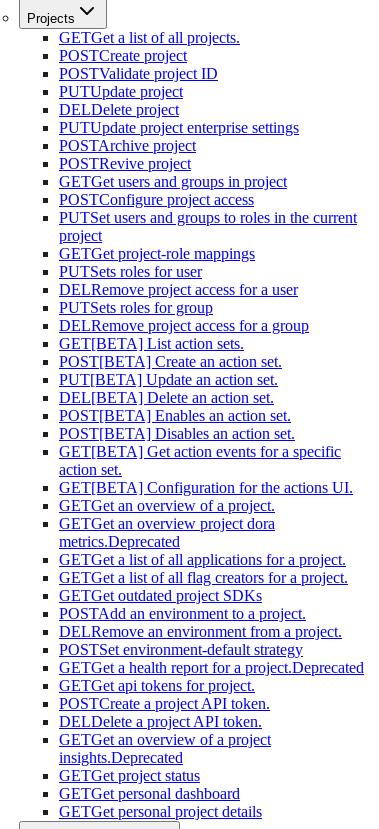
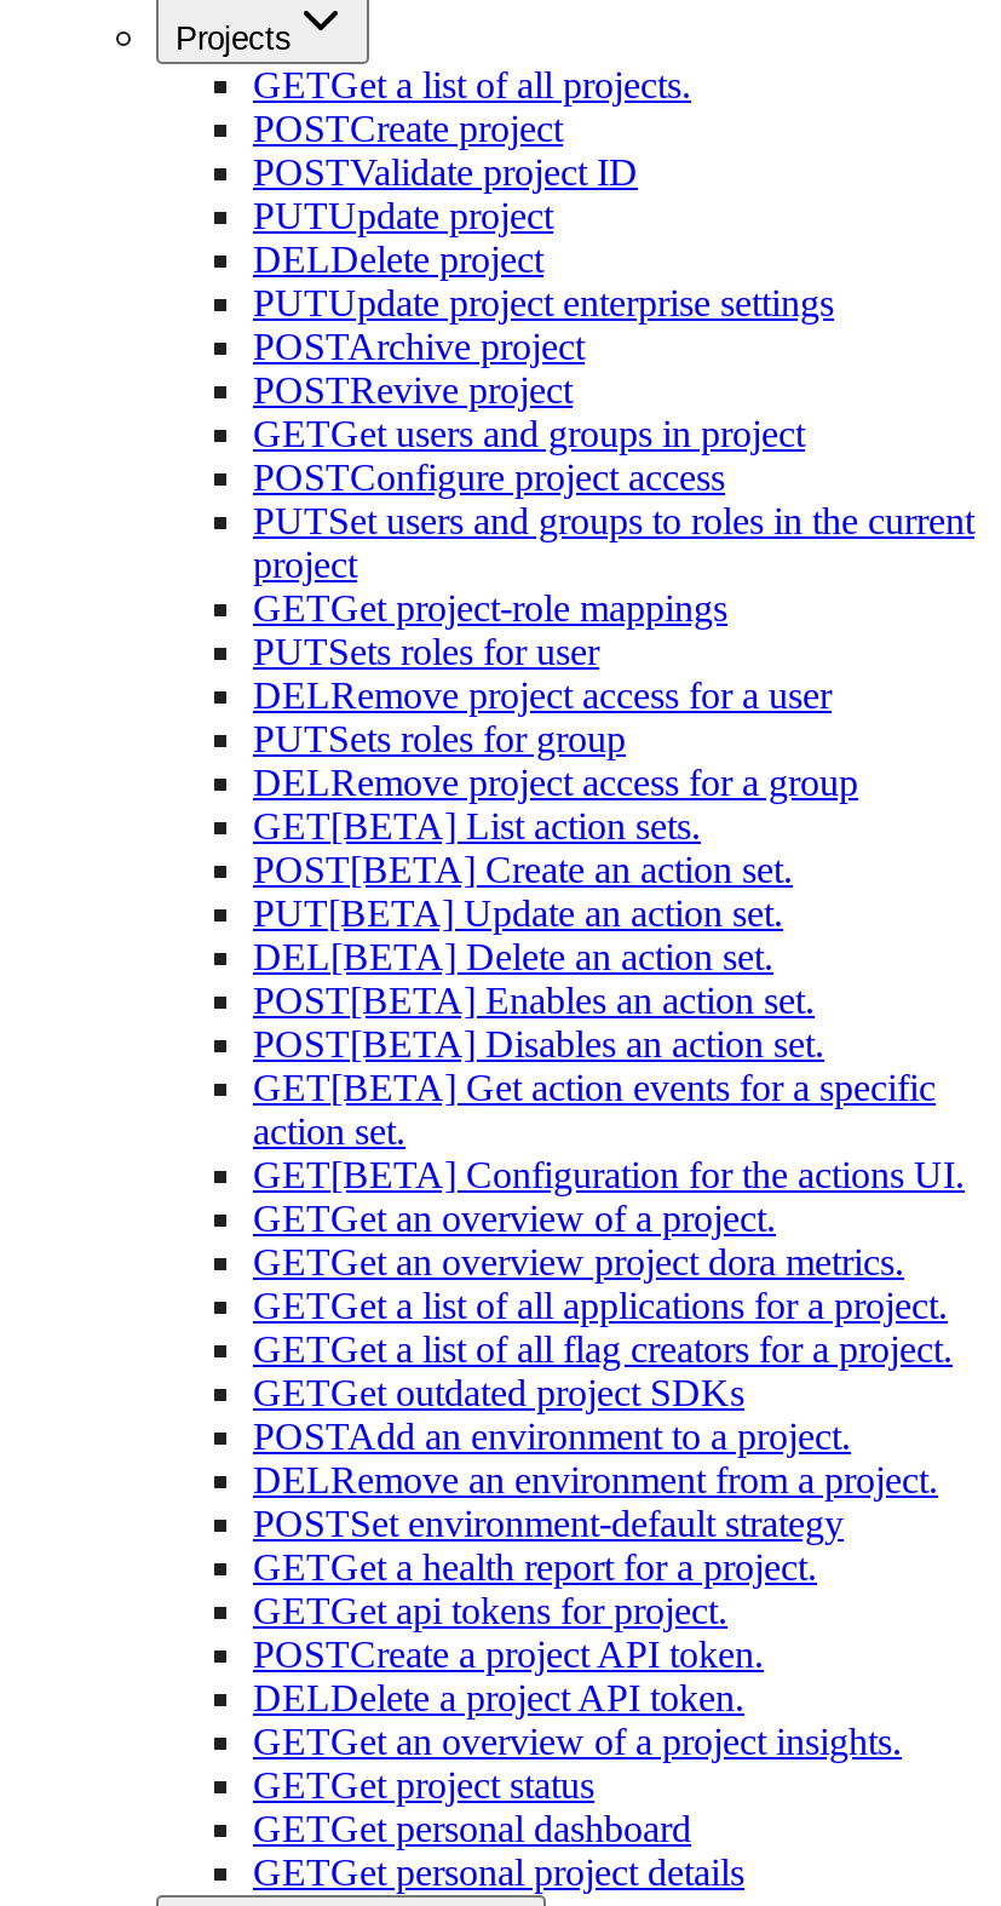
- GETGet an overview project dora
- metrics.Deprecated
+ GETGet an overview project dora metrics.

- GETGet a health report for a project.Deprecated
+ GETGet a health report for a project.

- GETGet an overview of a project
- insights.Deprecated
+ GETGet an overview of a project insights.
